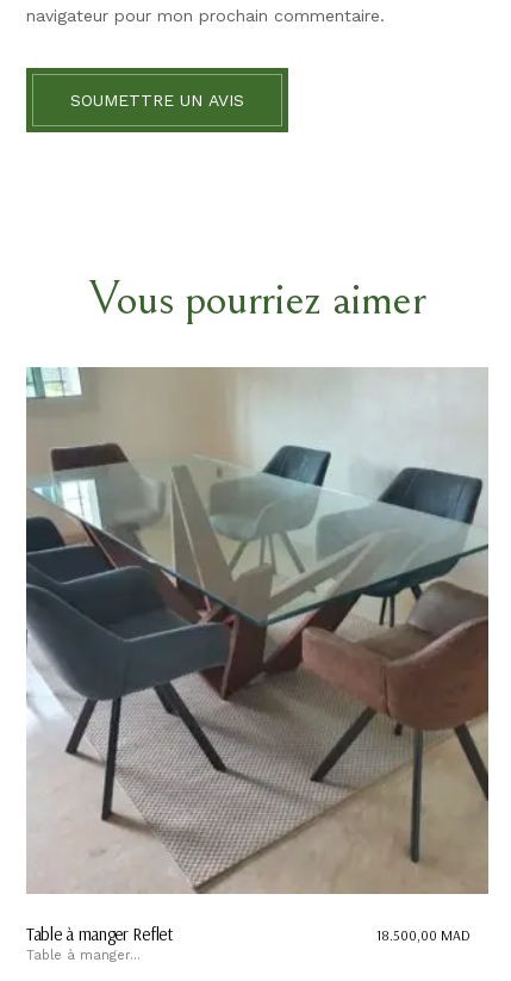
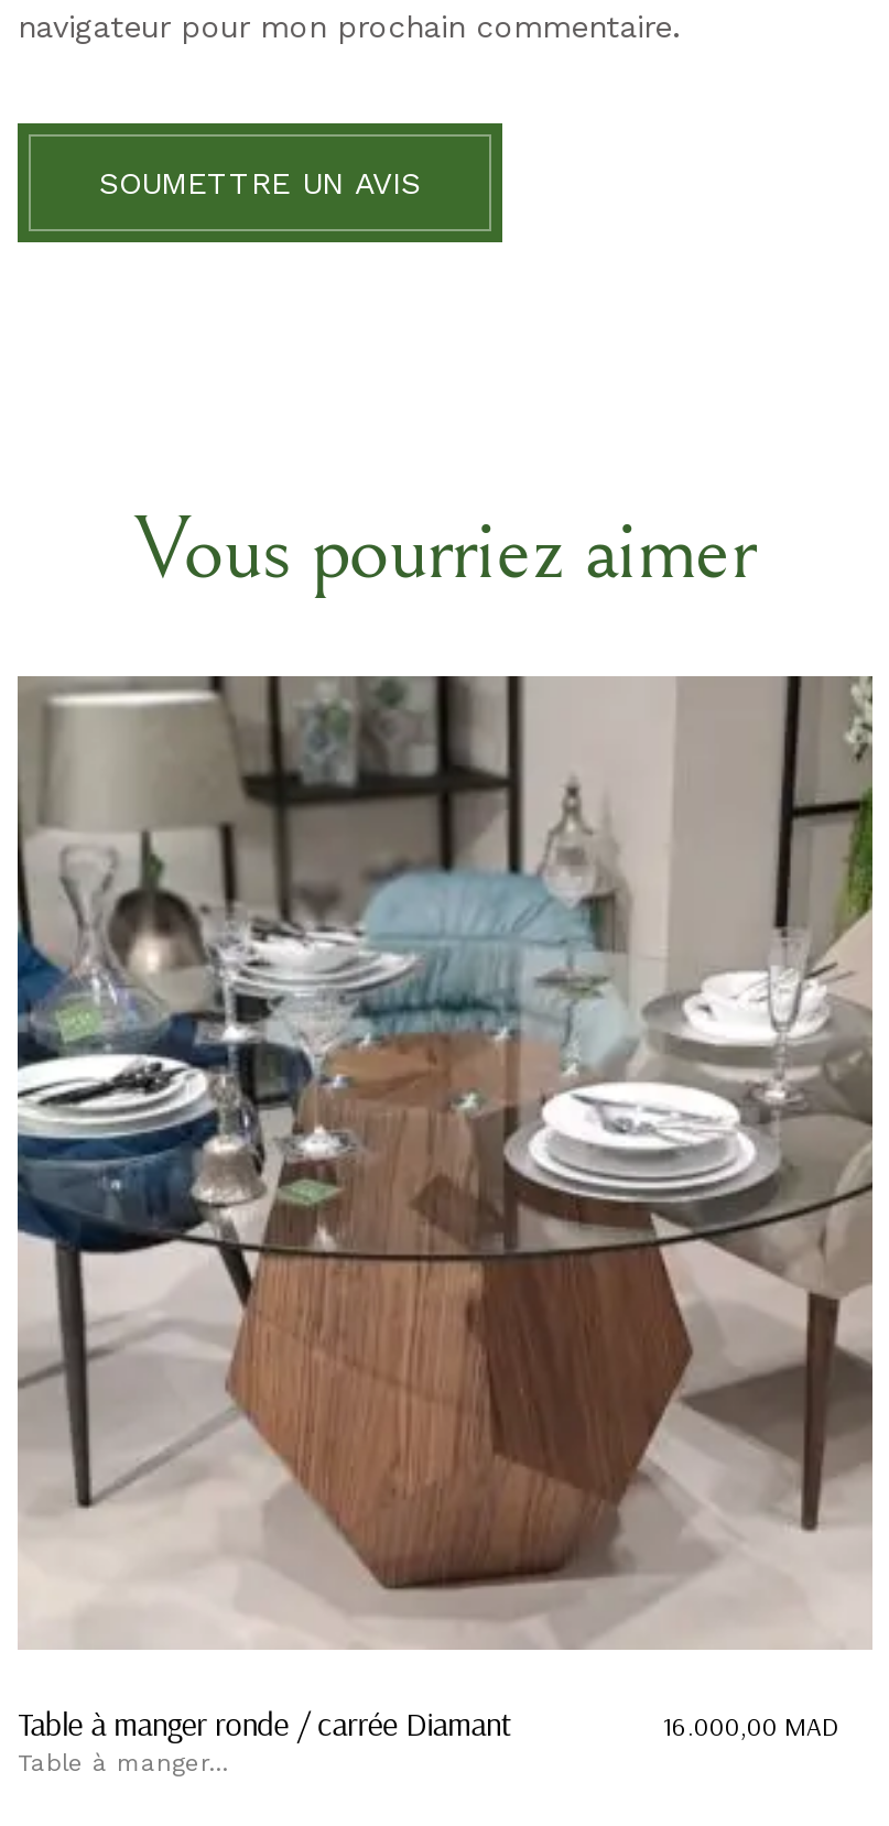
- [image]
- Table à manger Reflet
+ [image]
+ Table à manger ronde / carrée Diamant

- 18.500,00 MAD
+ 16.000,00 MAD
